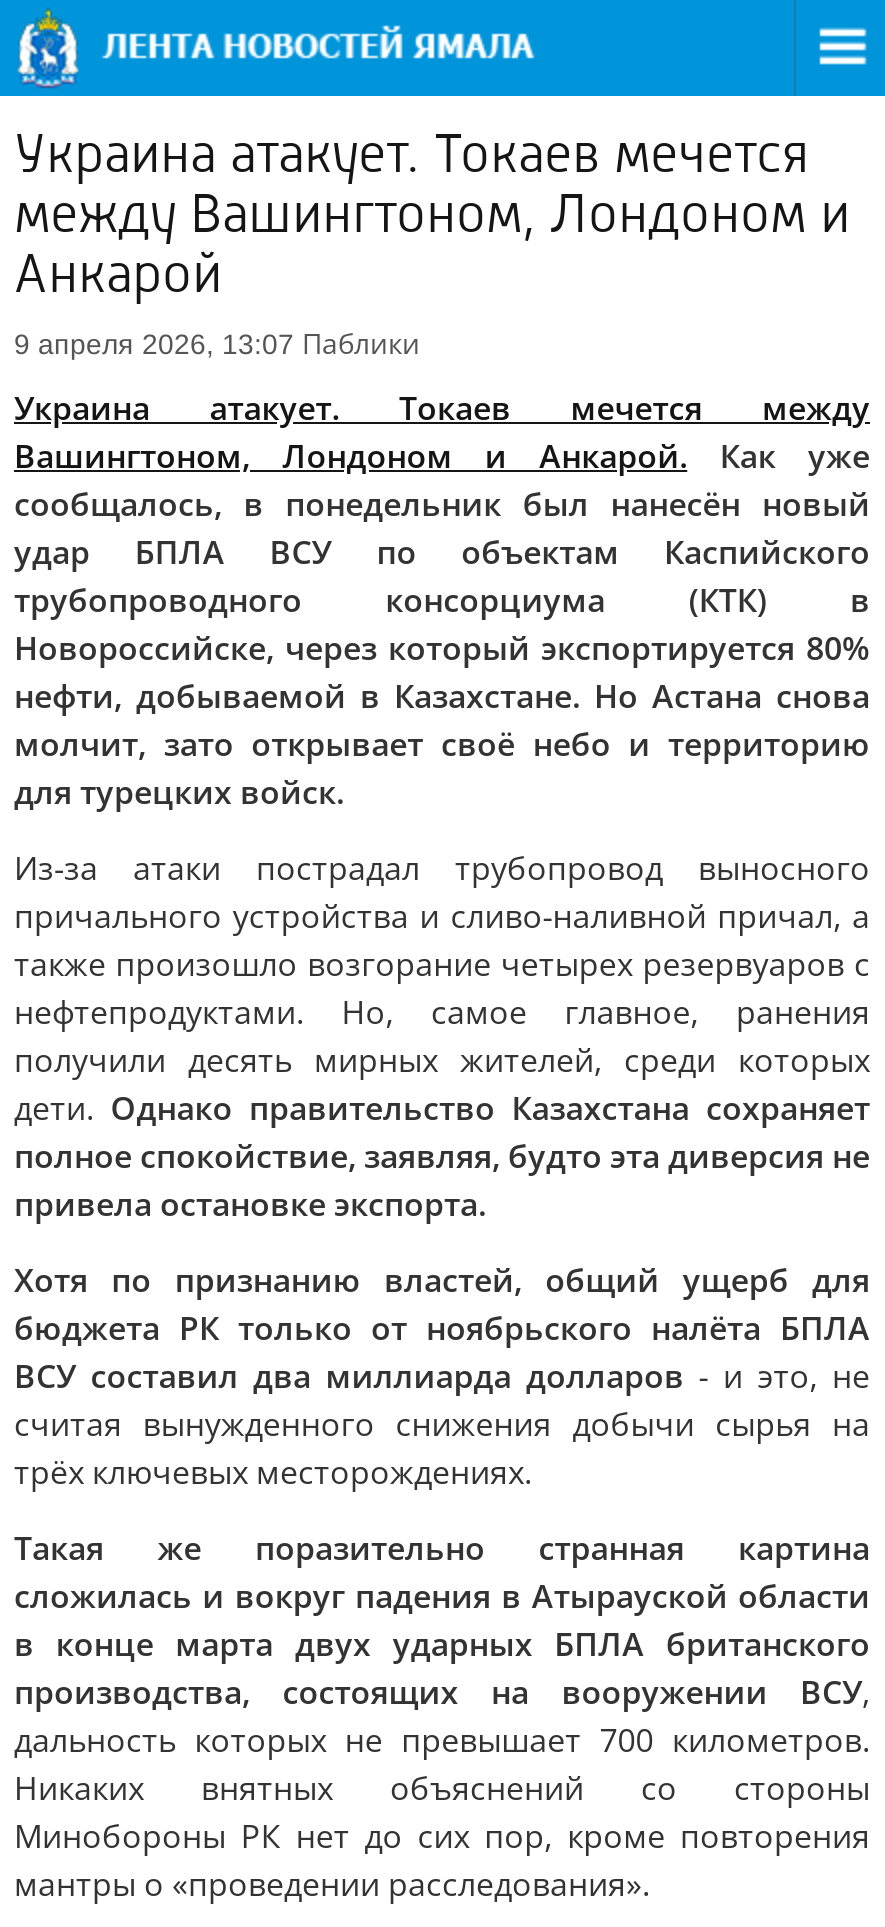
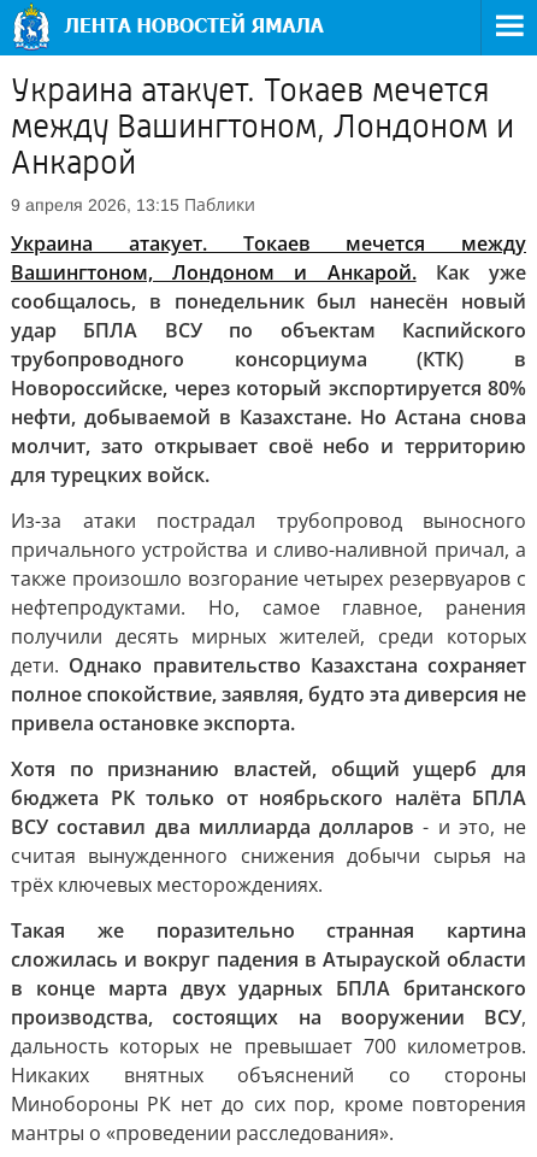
- 9 апреля 2026, 13:07 Паблики
+ 9 апреля 2026, 13:15 Паблики
